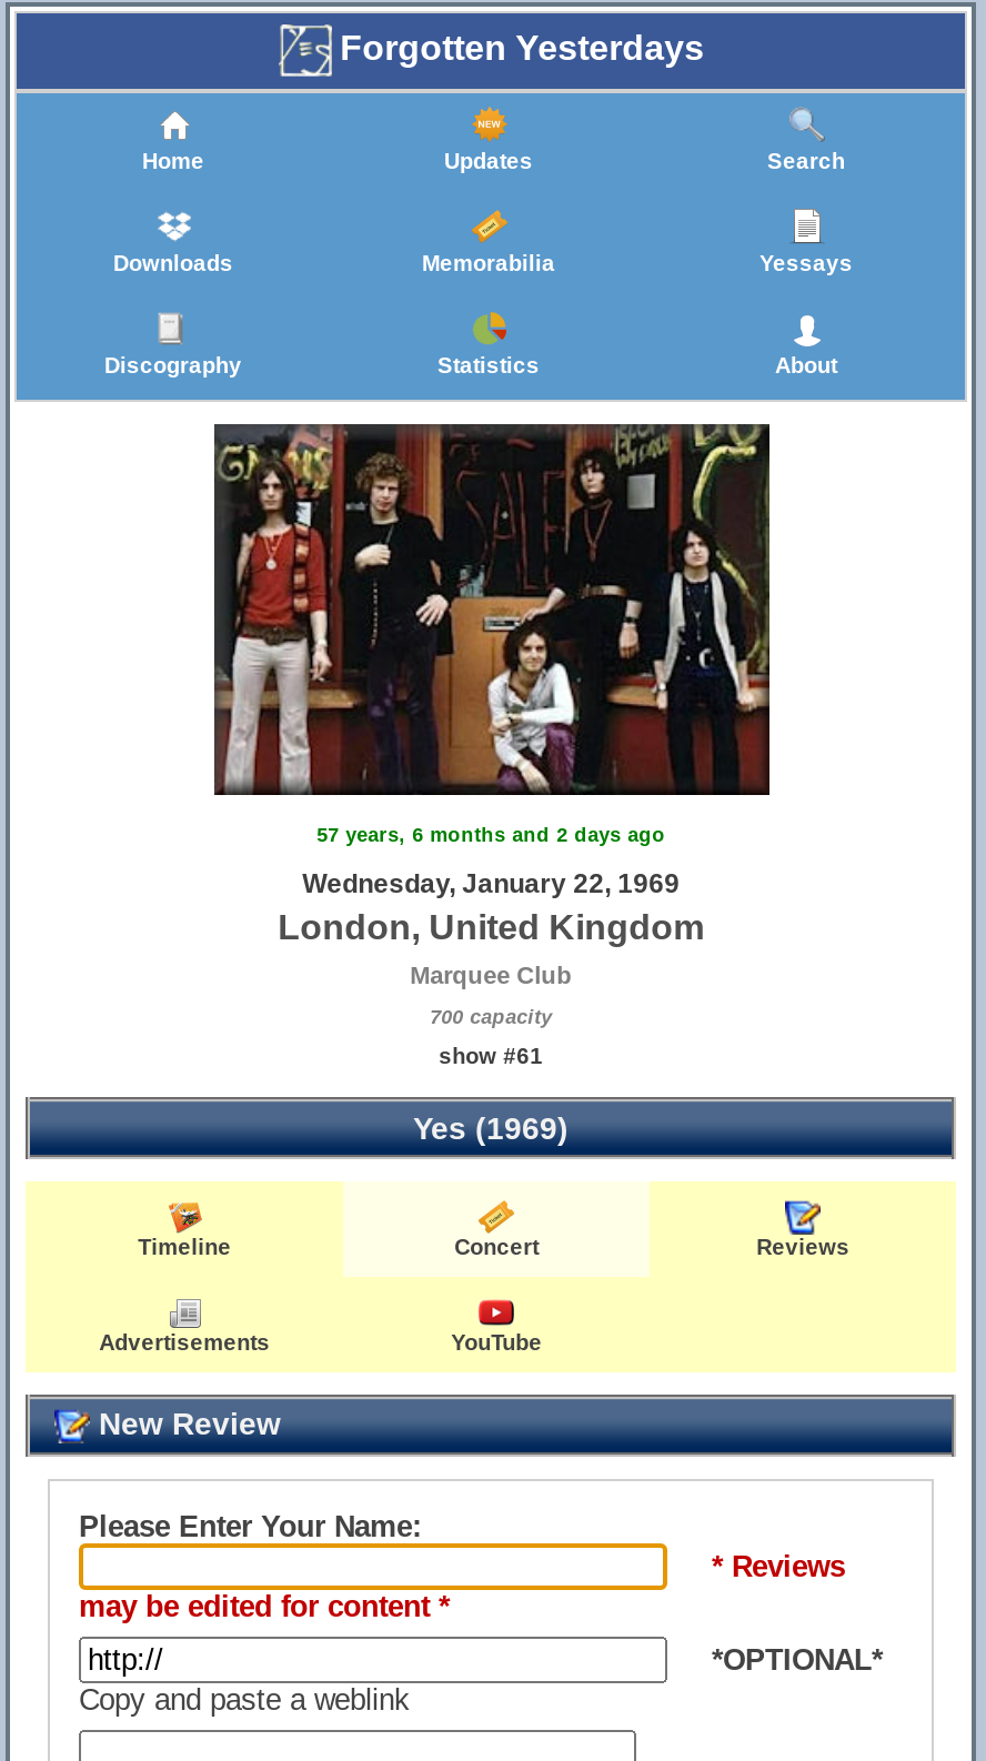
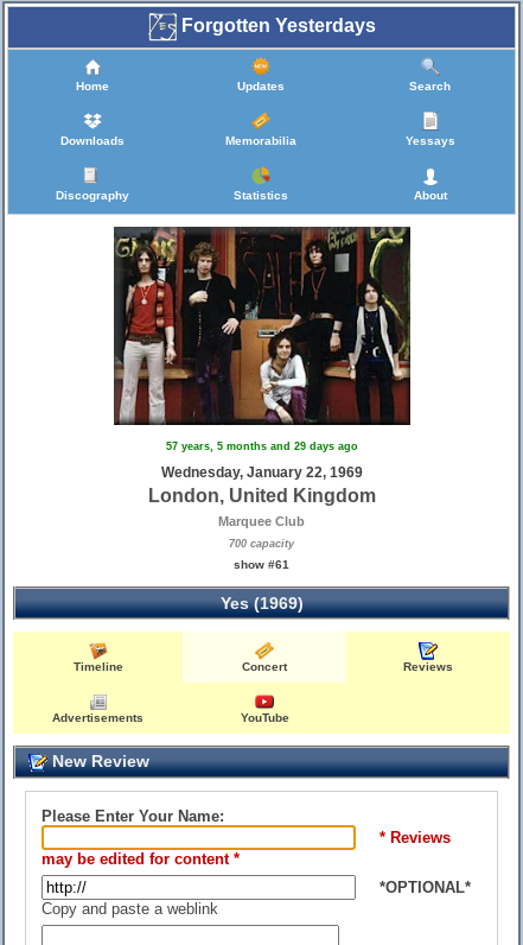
- 57 years, 6 months and 2 days ago
+ 57 years, 5 months and 29 days ago
